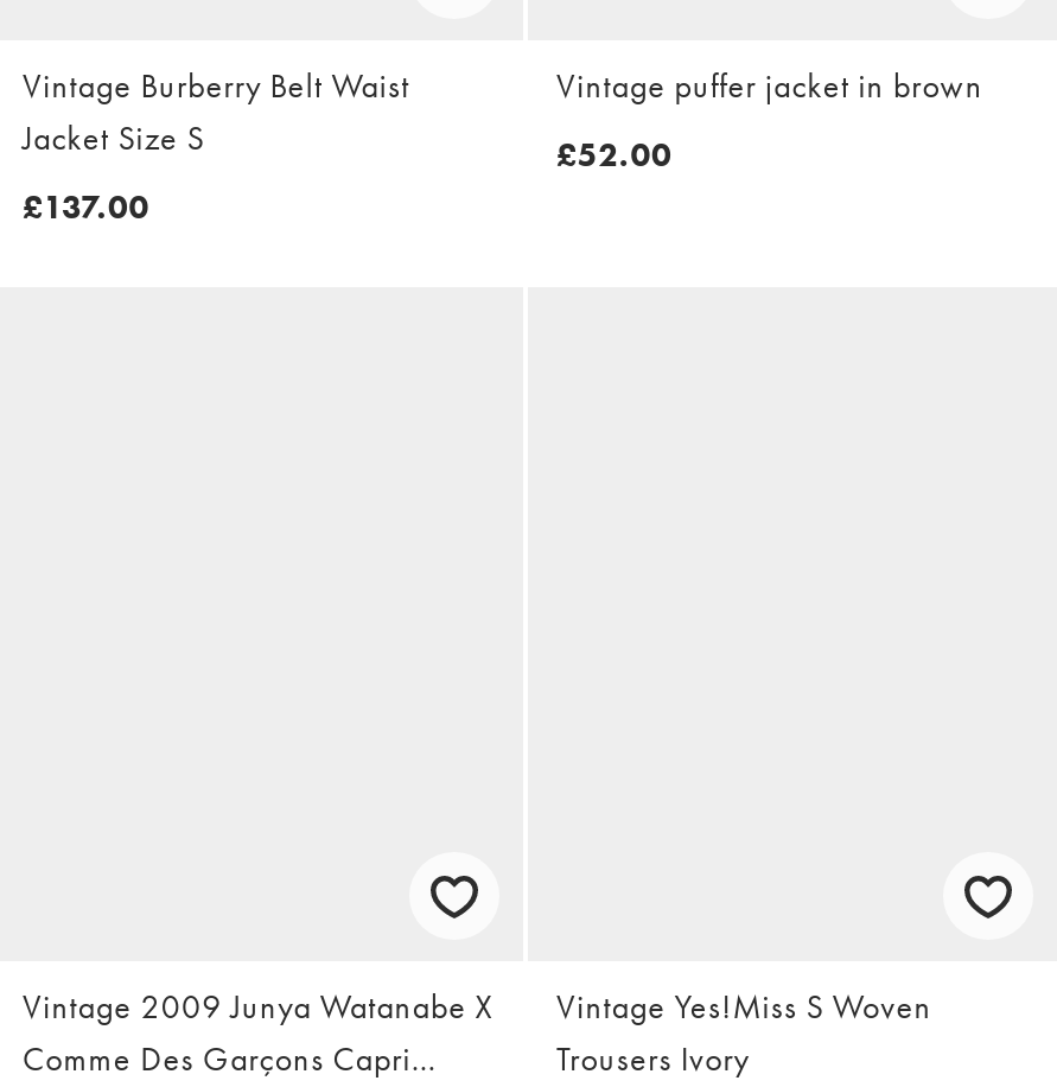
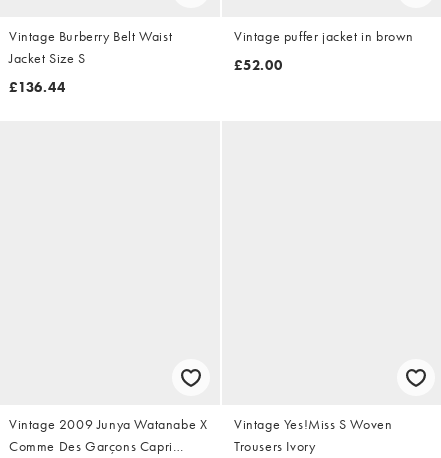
- £137.00
+ £136.44
